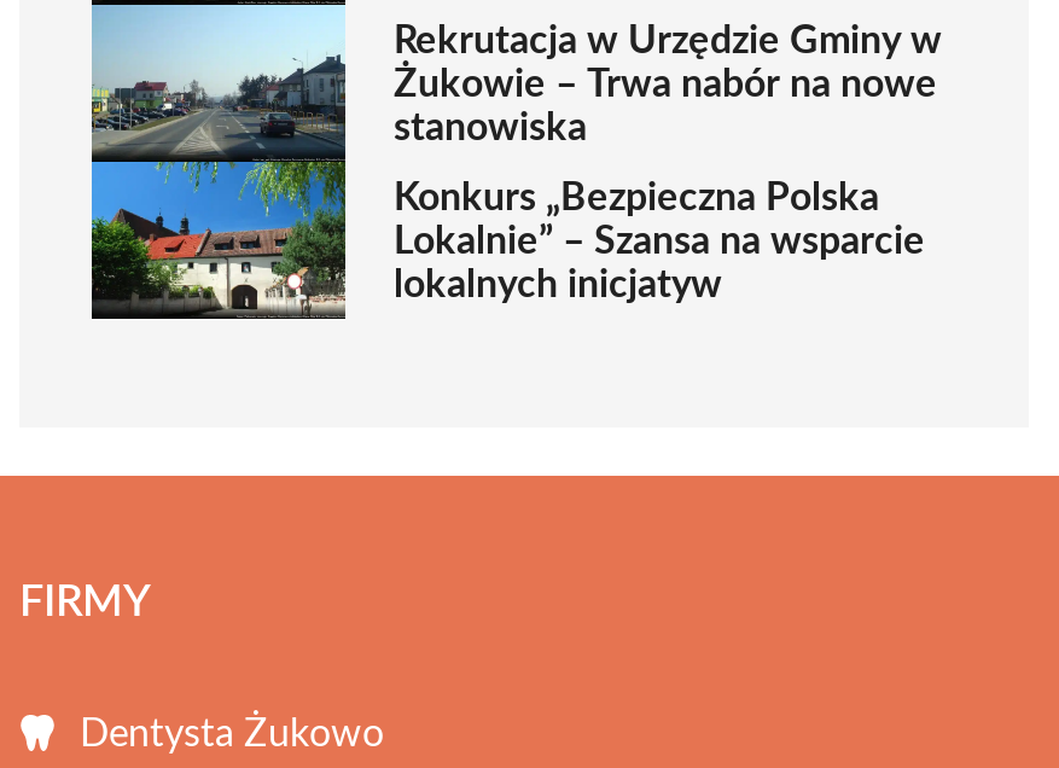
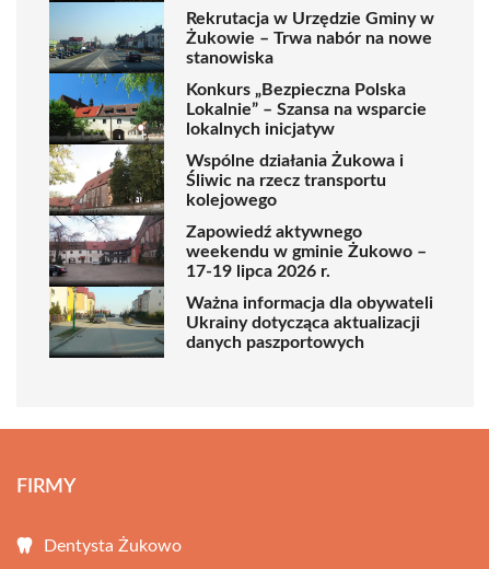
+ [image]
+ Wspólne działania Żukowa i
+ Śliwic na rzecz transportu
+ kolejowego
+ Zapowiedź aktywnego
+ weekendu w gminie Żukowo –
+ 17-19 lipca 2026 r.
+ Ważna informacja dla obywateli
+ Ukrainy dotycząca aktualizacji
+ danych paszportowych
